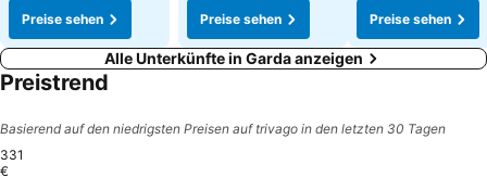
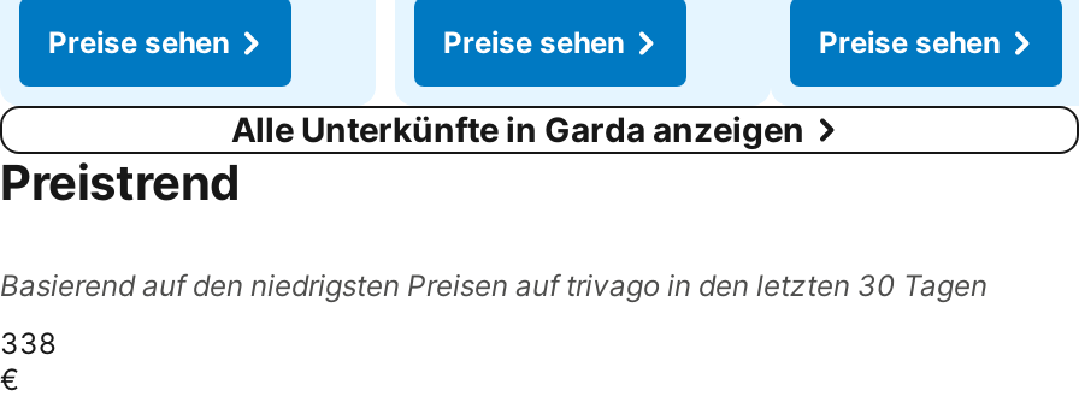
- 331
+ 338
